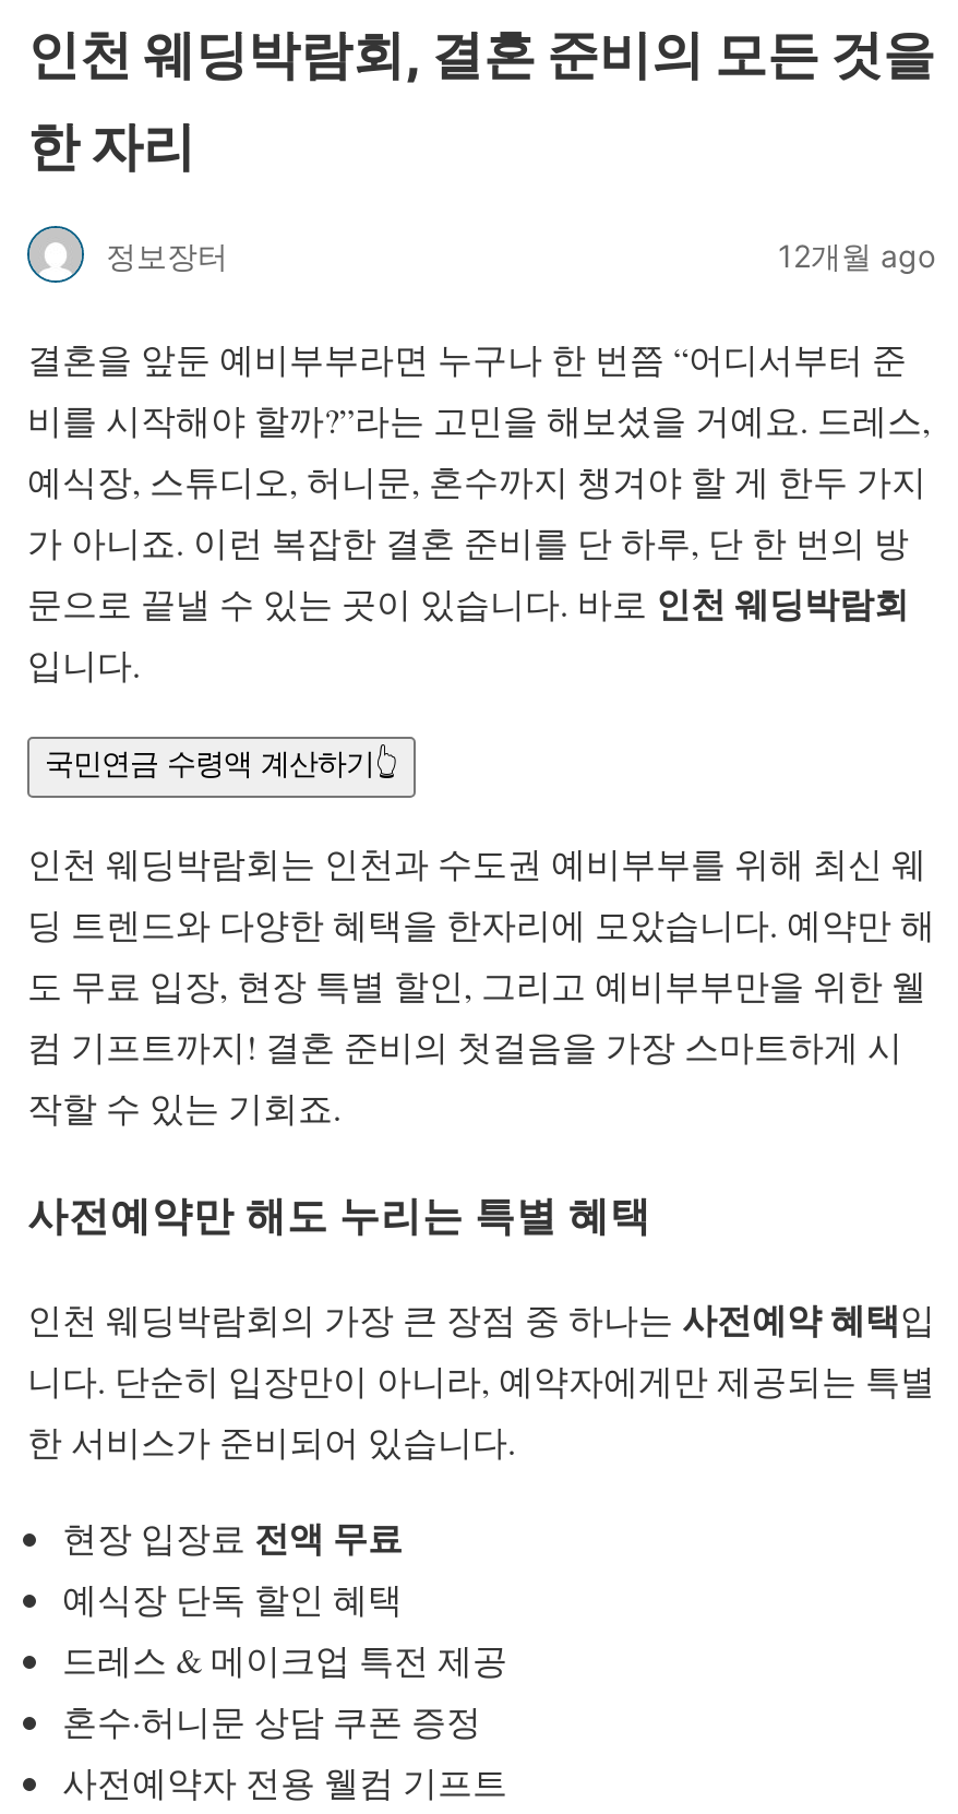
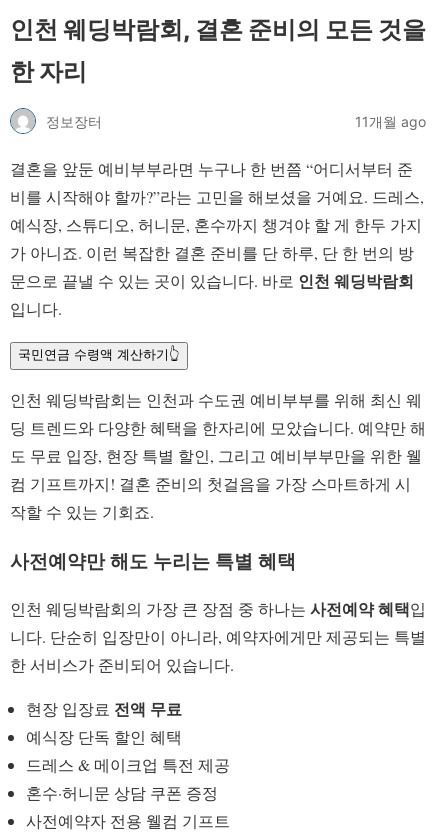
- 12개월 ago
+ 11개월 ago
